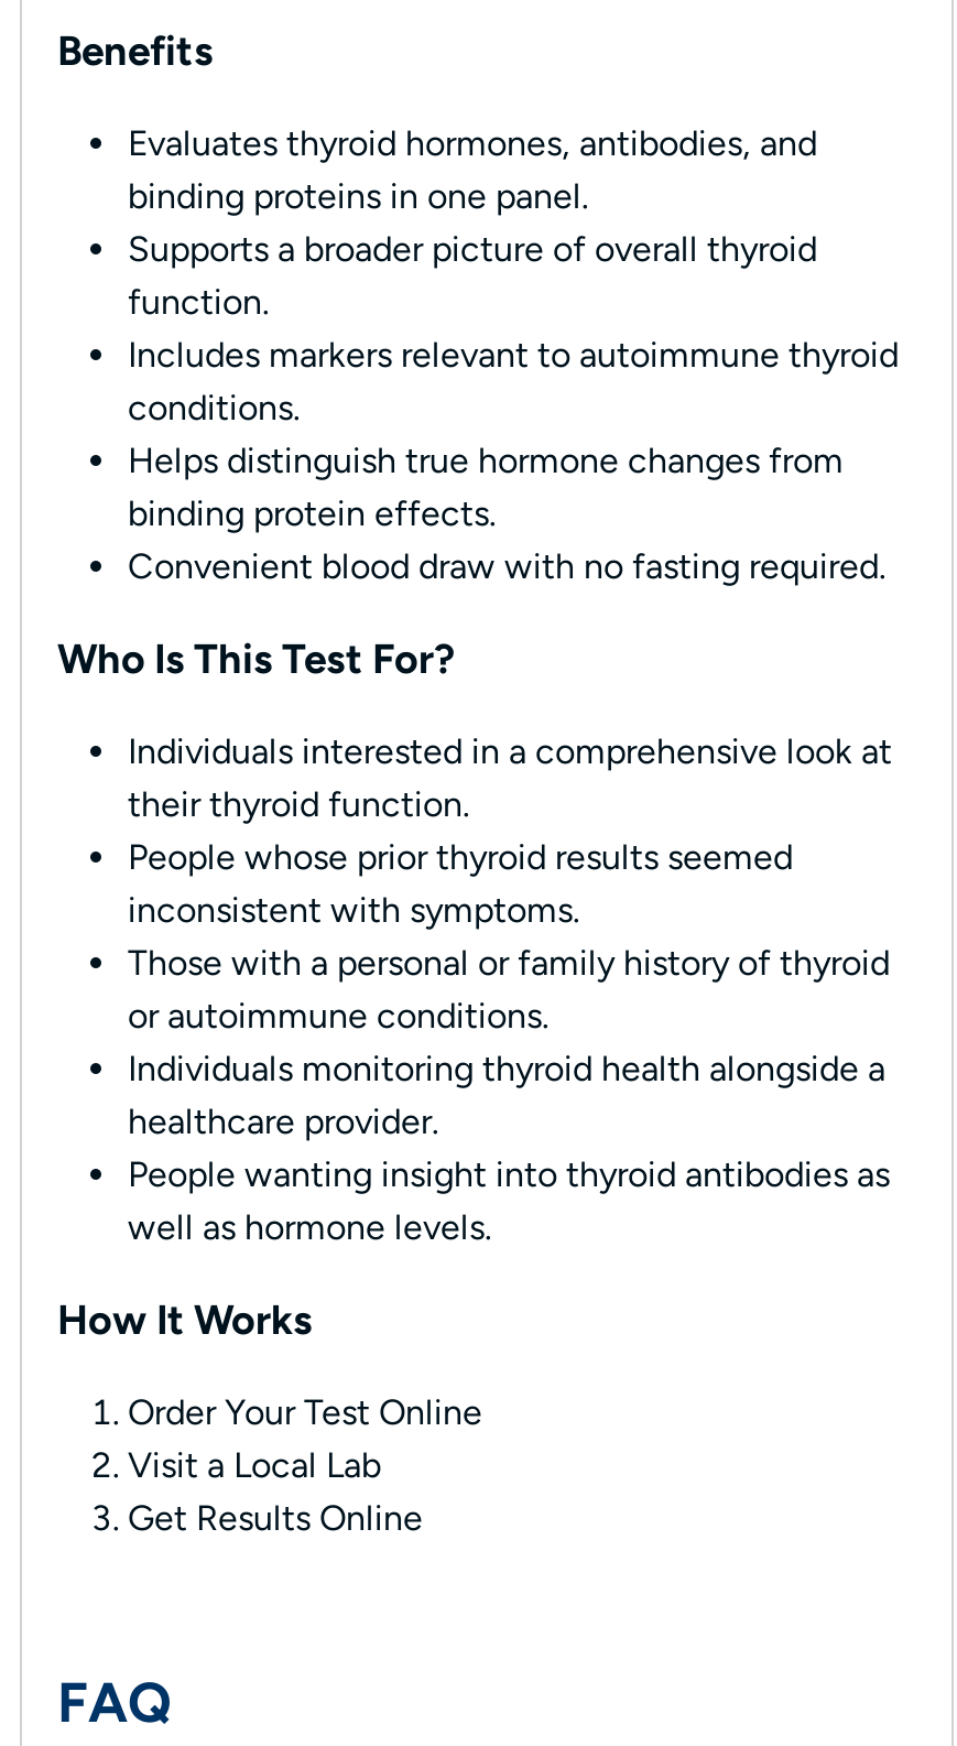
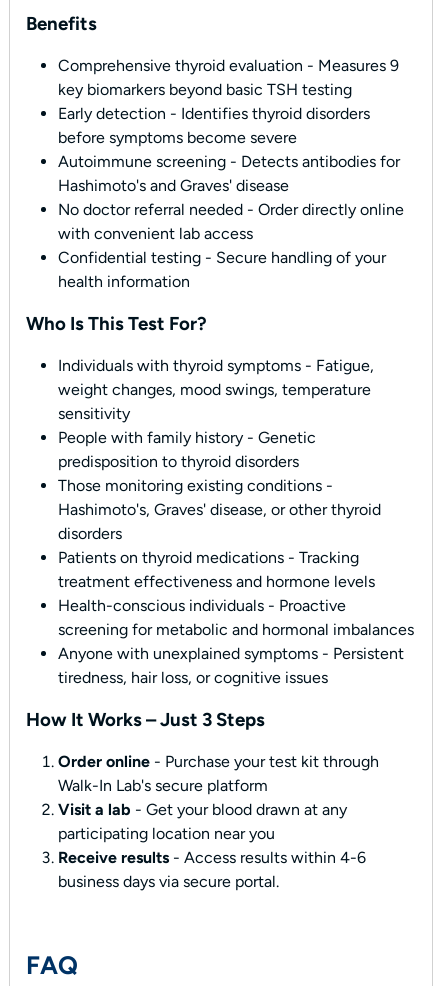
- Evaluates thyroid hormones, antibodies, and
- binding proteins in one panel.
- Supports a broader picture of overall thyroid
- function.
- Includes markers relevant to autoimmune thyroid
- conditions.
- Helps distinguish true hormone changes from
- binding protein effects.
- Convenient blood draw with no fasting required.
+ Comprehensive thyroid evaluation - Measures 9
+ key biomarkers beyond basic TSH testing
+ Early detection - Identifies thyroid disorders
+ before symptoms become severe
+ Autoimmune screening - Detects antibodies for
+ Hashimoto's and Graves' disease
+ No doctor referral needed - Order directly online
+ with convenient lab access
+ Confidential testing - Secure handling of your
+ health information

- Individuals interested in a comprehensive look at
- their thyroid function.
- People whose prior thyroid results seemed
- inconsistent with symptoms.
- Those with a personal or family history of thyroid
- or autoimmune conditions.
- Individuals monitoring thyroid health alongside a
- healthcare provider.
- People wanting insight into thyroid antibodies as
- well as hormone levels.
+ Individuals with thyroid symptoms - Fatigue,
+ weight changes, mood swings, temperature
+ sensitivity
+ People with family history - Genetic
+ predisposition to thyroid disorders
+ Those monitoring existing conditions -
+ Hashimoto's, Graves' disease, or other thyroid
+ disorders
+ Patients on thyroid medications - Tracking
+ treatment effectiveness and hormone levels
+ Health-conscious individuals - Proactive
+ screening for metabolic and hormonal imbalances
+ Anyone with unexplained symptoms - Persistent
+ tiredness, hair loss, or cognitive issues

- How It Works
+ How It Works – Just 3 Steps

- Order Your Test Online
- Visit a Local Lab
- Get Results Online
+ Order online - Purchase your test kit through
+ Walk-In Lab's secure platform
+ Visit a lab - Get your blood drawn at any
+ participating location near you
+ Receive results - Access results within 4-6
+ business days via secure portal.
